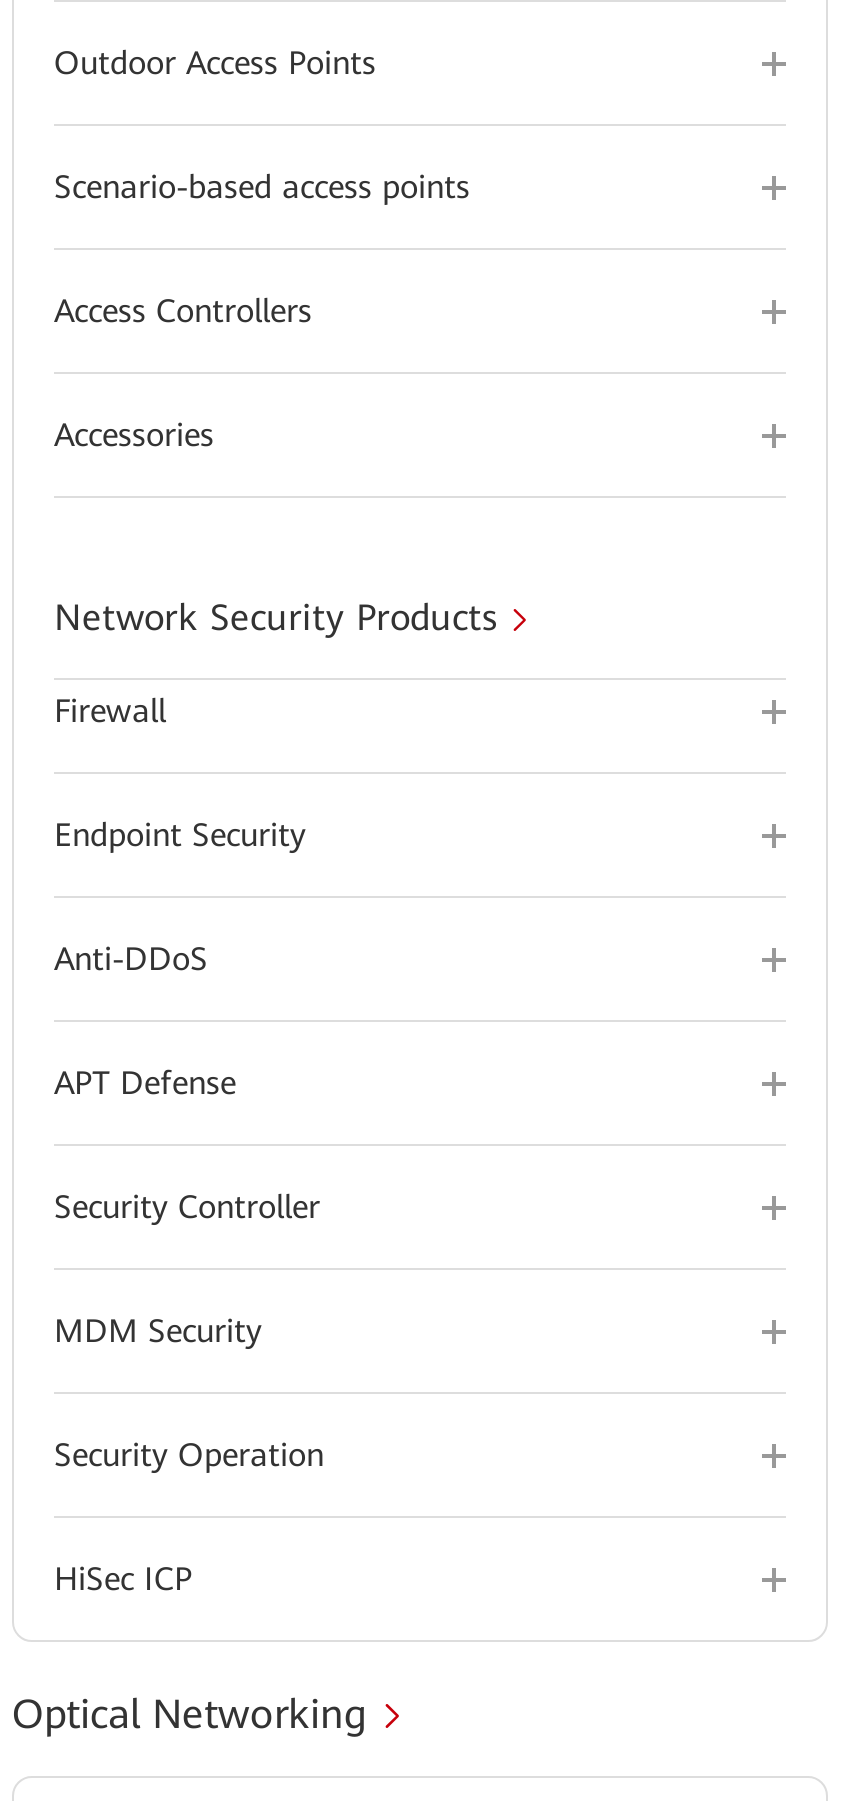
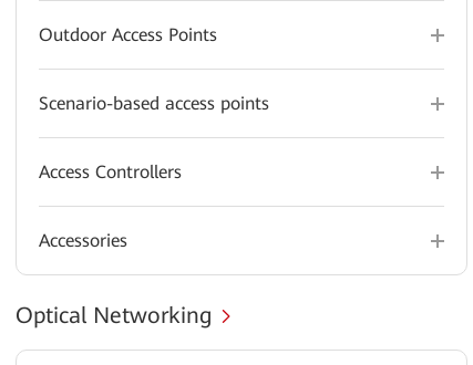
- Network Security Products
- Firewall
- Endpoint Security
- Anti-DDoS
- APT Defense
- Security Controller
- MDM Security
- Security Operation
- HiSec ICP
